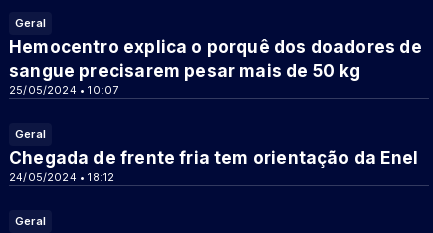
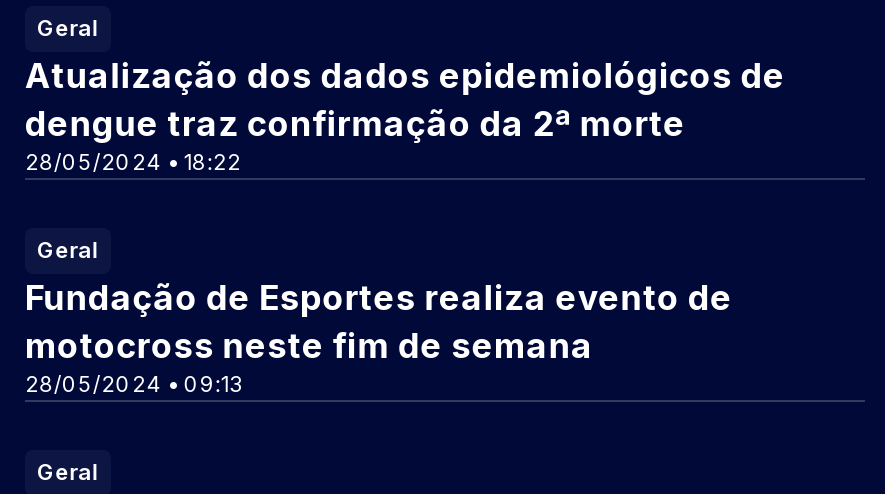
- Hemocentro explica o porquê dos doadores de
- sangue precisarem pesar mais de 50 kg
+ Atualização dos dados epidemiológicos de
+ dengue traz confirmação da 2ª morte

- 25/05/2024 • 10:07
+ 28/05/2024 • 18:22

- Chegada de frente fria tem orientação da Enel
+ Fundação de Esportes realiza evento de
+ motocross neste fim de semana

- 24/05/2024 • 18:12
+ 28/05/2024 • 09:13
